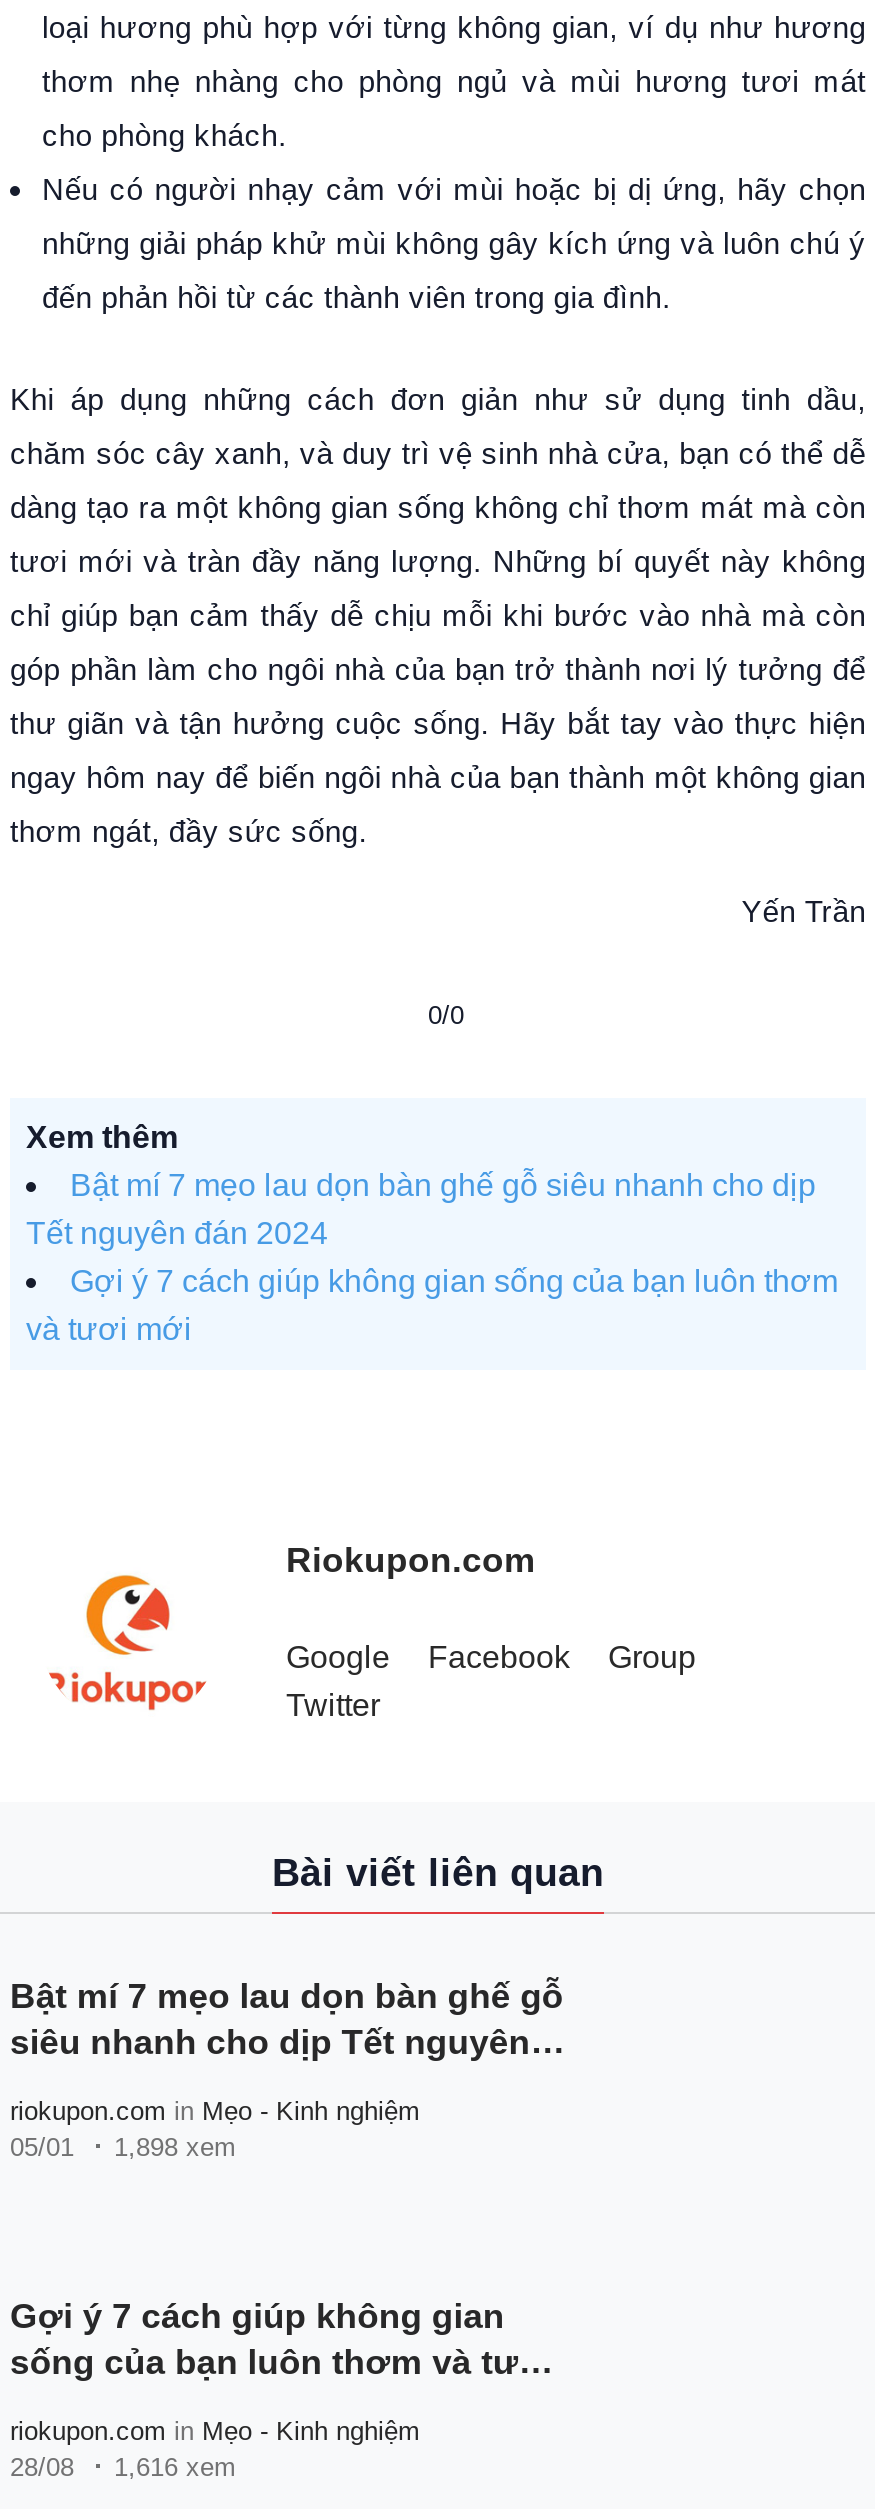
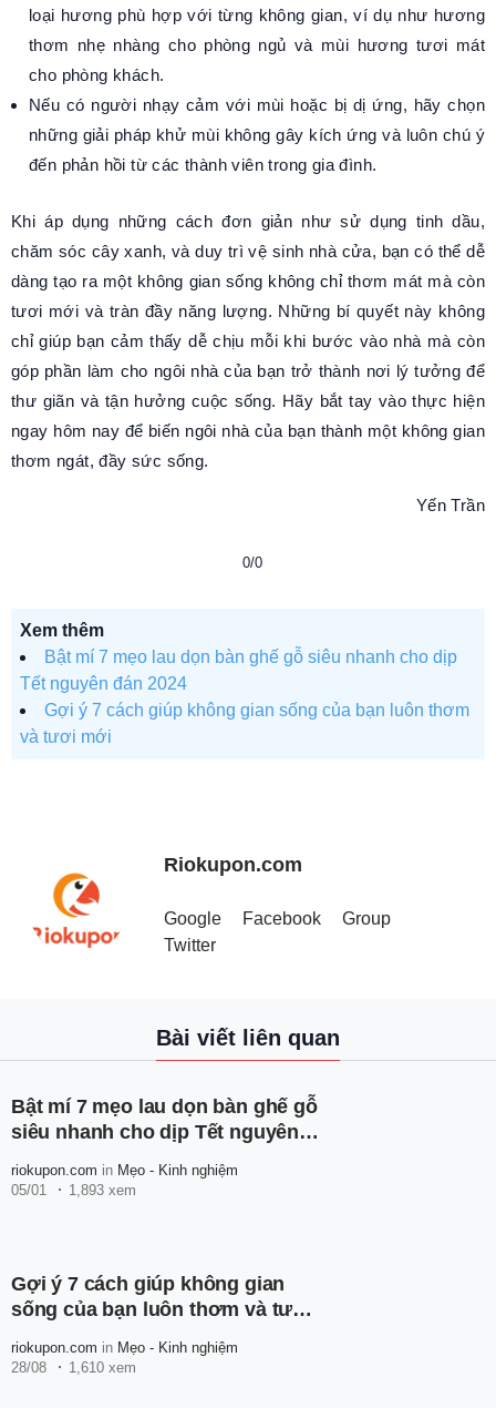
- 05/01 1,898 xem
+ 05/01 1,893 xem

- 28/08 1,616 xem
+ 28/08 1,610 xem
